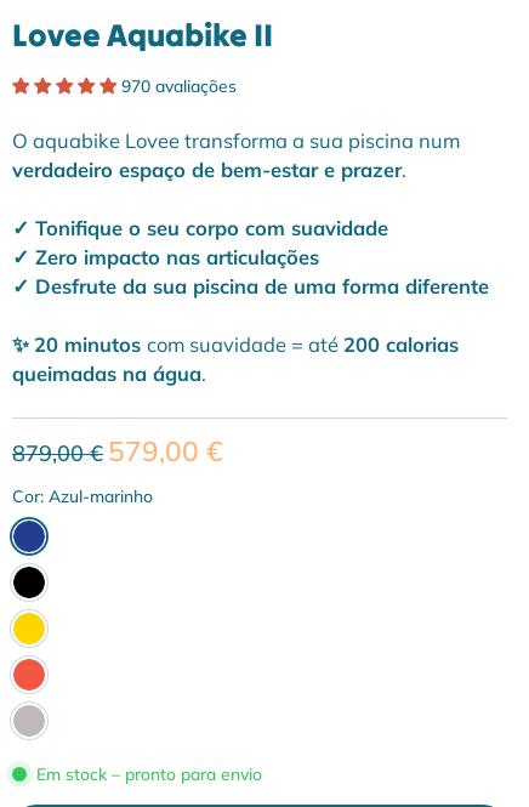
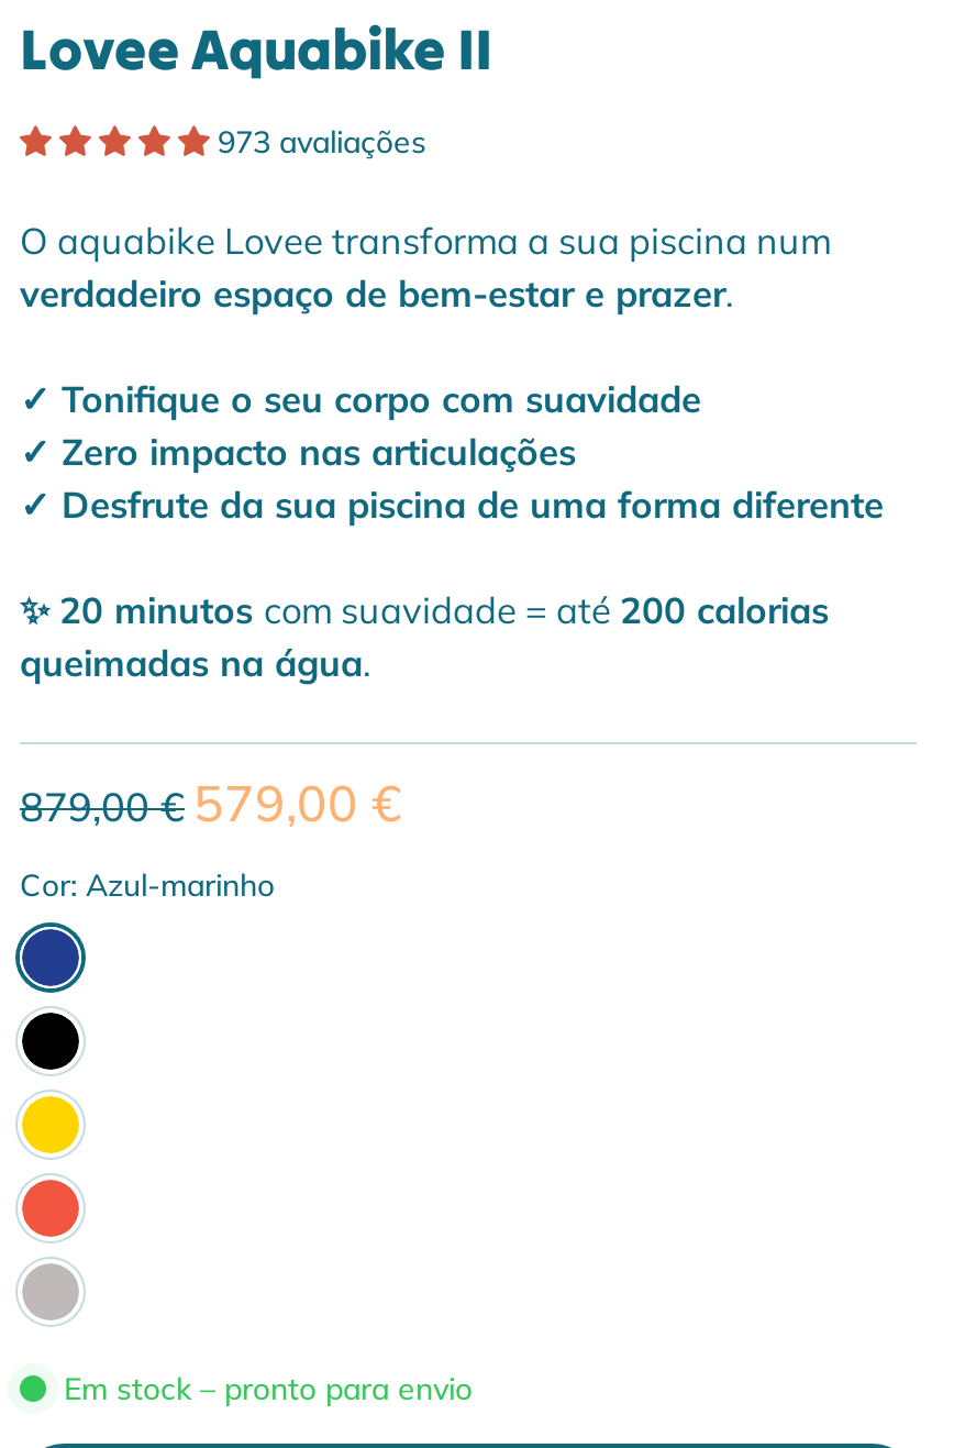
- 970 avaliações
+ 973 avaliações
